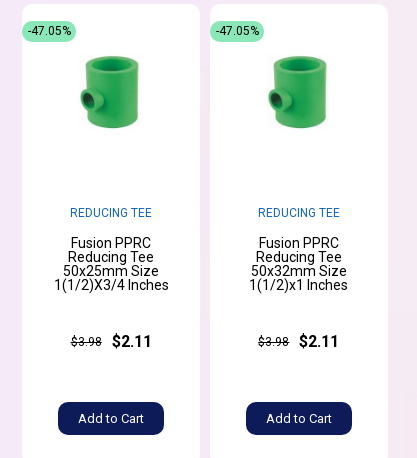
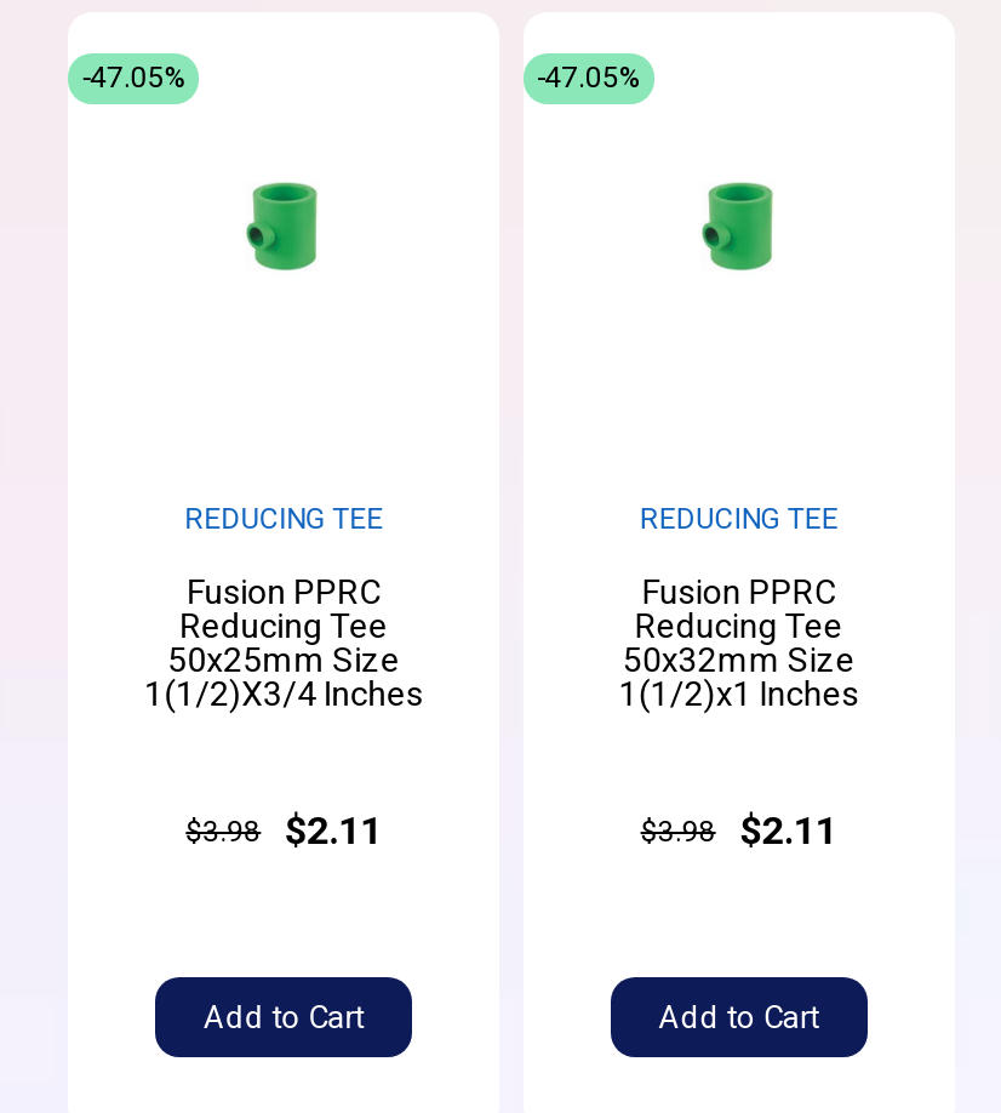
- [image]
+ [image]

- [image]
+ [image]
